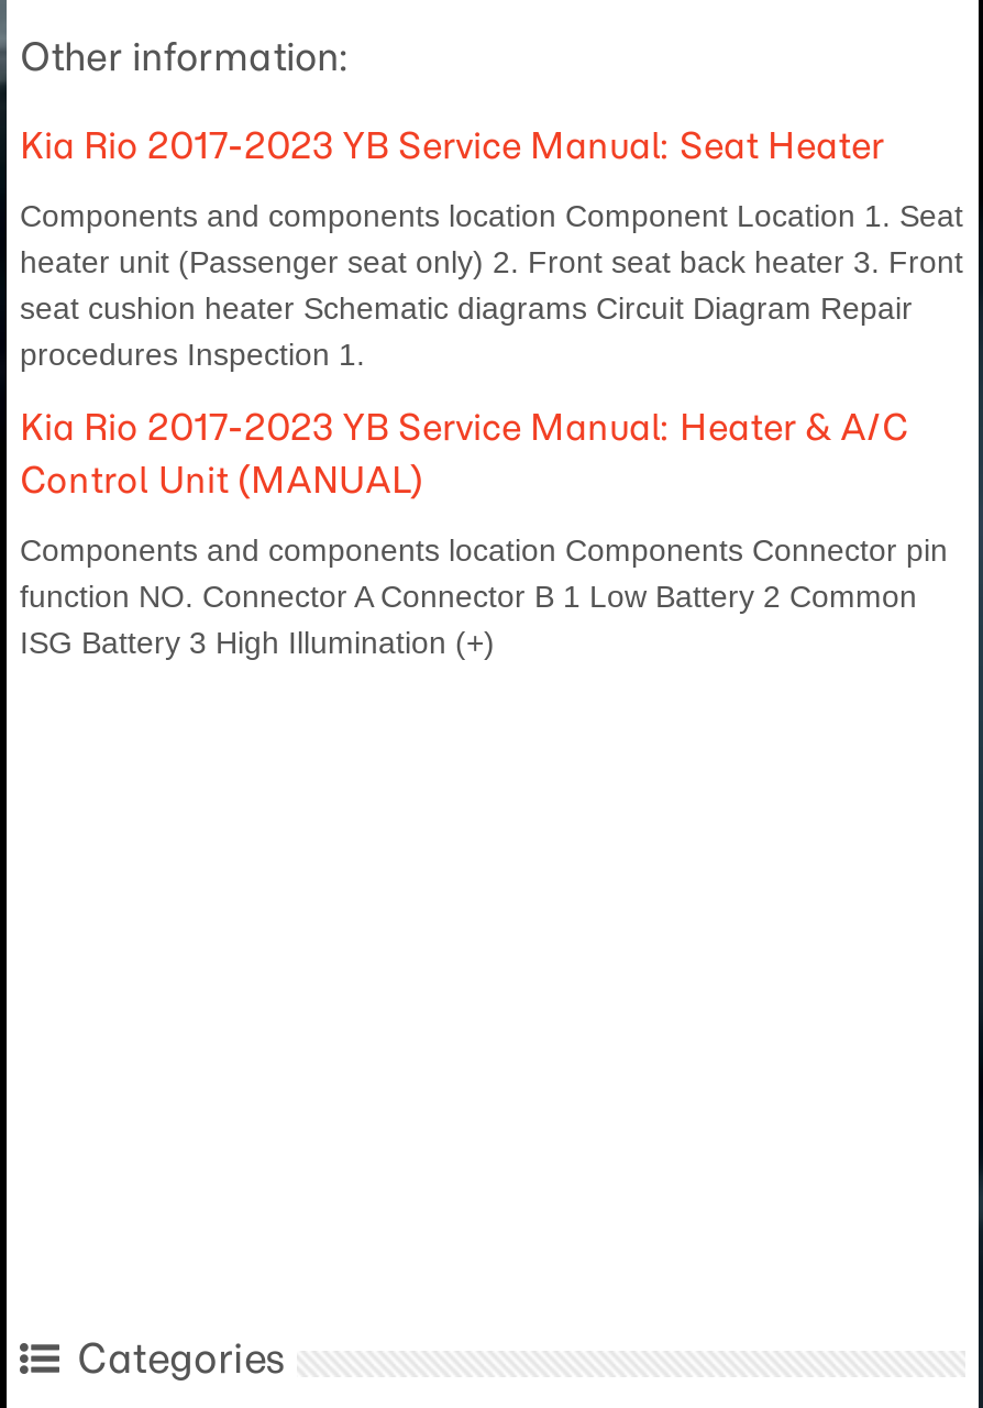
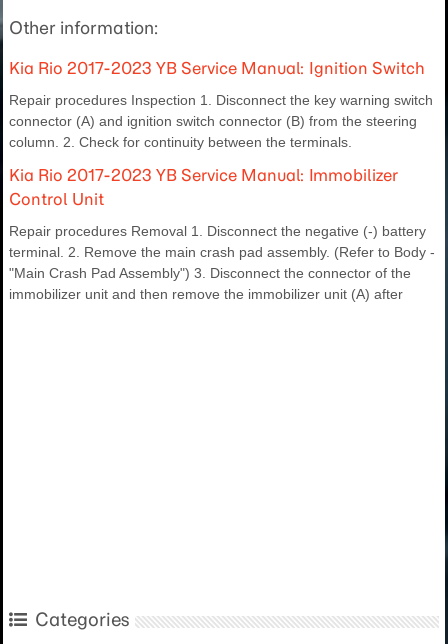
- Kia Rio 2017-2023 YB Service Manual: Seat Heater
+ Kia Rio 2017-2023 YB Service Manual: Ignition Switch

- Components and components location Component Location 1. Seat
- heater unit (Passenger seat only) 2. Front seat back heater 3. Front
- seat cushion heater Schematic diagrams Circuit Diagram Repair
- procedures Inspection 1.
+ Repair procedures Inspection 1. Disconnect the key warning switch
+ connector (A) and ignition switch connector (B) from the steering
+ column. 2. Check for continuity between the terminals.

- Kia Rio 2017-2023 YB Service Manual: Heater & A/C
- Control Unit (MANUAL)
+ Kia Rio 2017-2023 YB Service Manual: Immobilizer
+ Control Unit

- Components and components location Components Connector pin
- function NO. Connector A Connector B 1 Low Battery 2 Common
- ISG Battery 3 High Illumination (+)
+ Repair procedures Removal 1. Disconnect the negative (-) battery
+ terminal. 2. Remove the main crash pad assembly. (Refer to Body -
+ "Main Crash Pad Assembly") 3. Disconnect the connector of the
+ immobilizer unit and then remove the immobilizer unit (A) after
